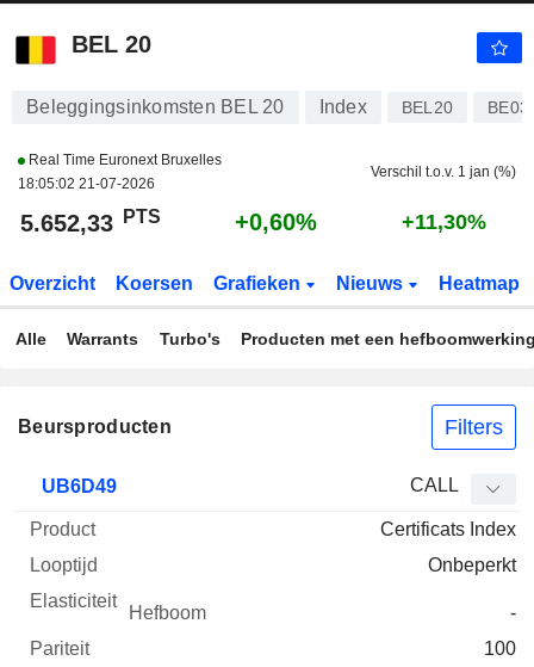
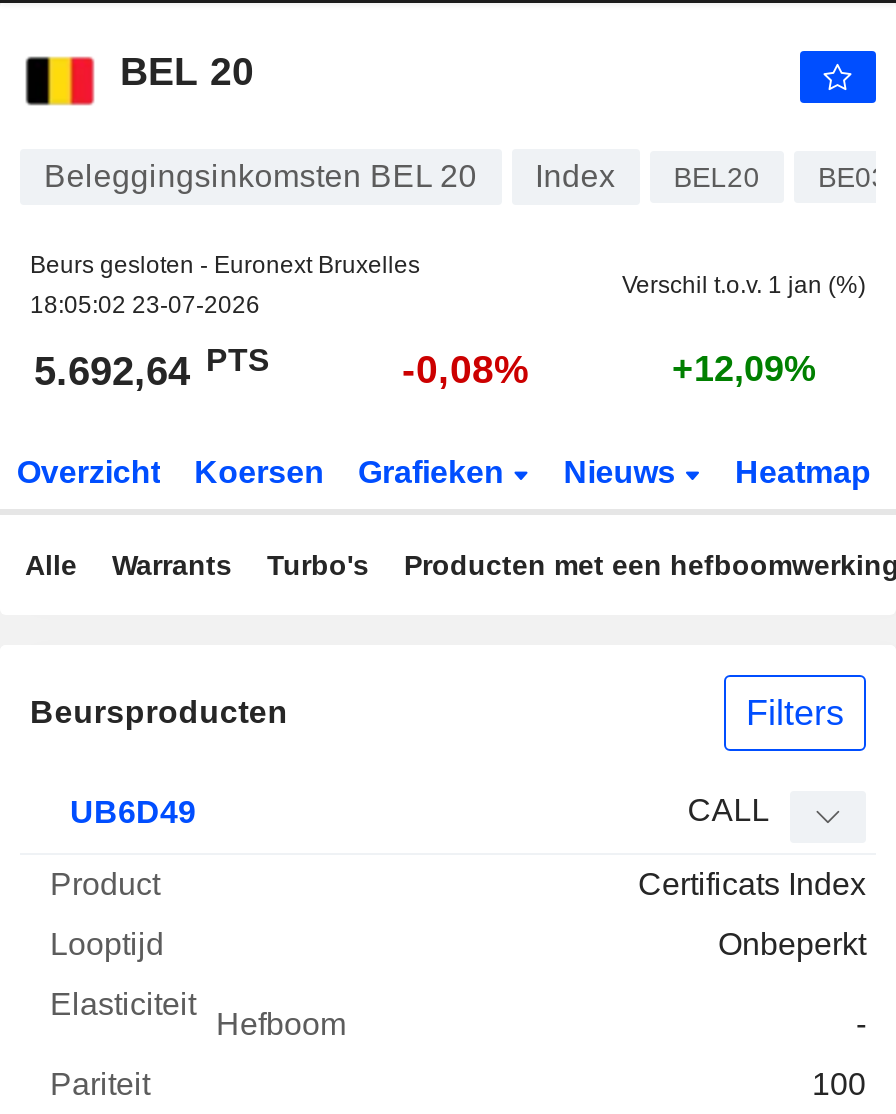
- Real Time Euronext Bruxelles
- 18:05:02 21-07-2026
+ Beurs gesloten - Euronext Bruxelles
+ 18:05:02 23-07-2026

- 5.652,33 PTS
+ 5.692,64 PTS

- +0,60%
+ -0,08%

- +11,30%
+ +12,09%
